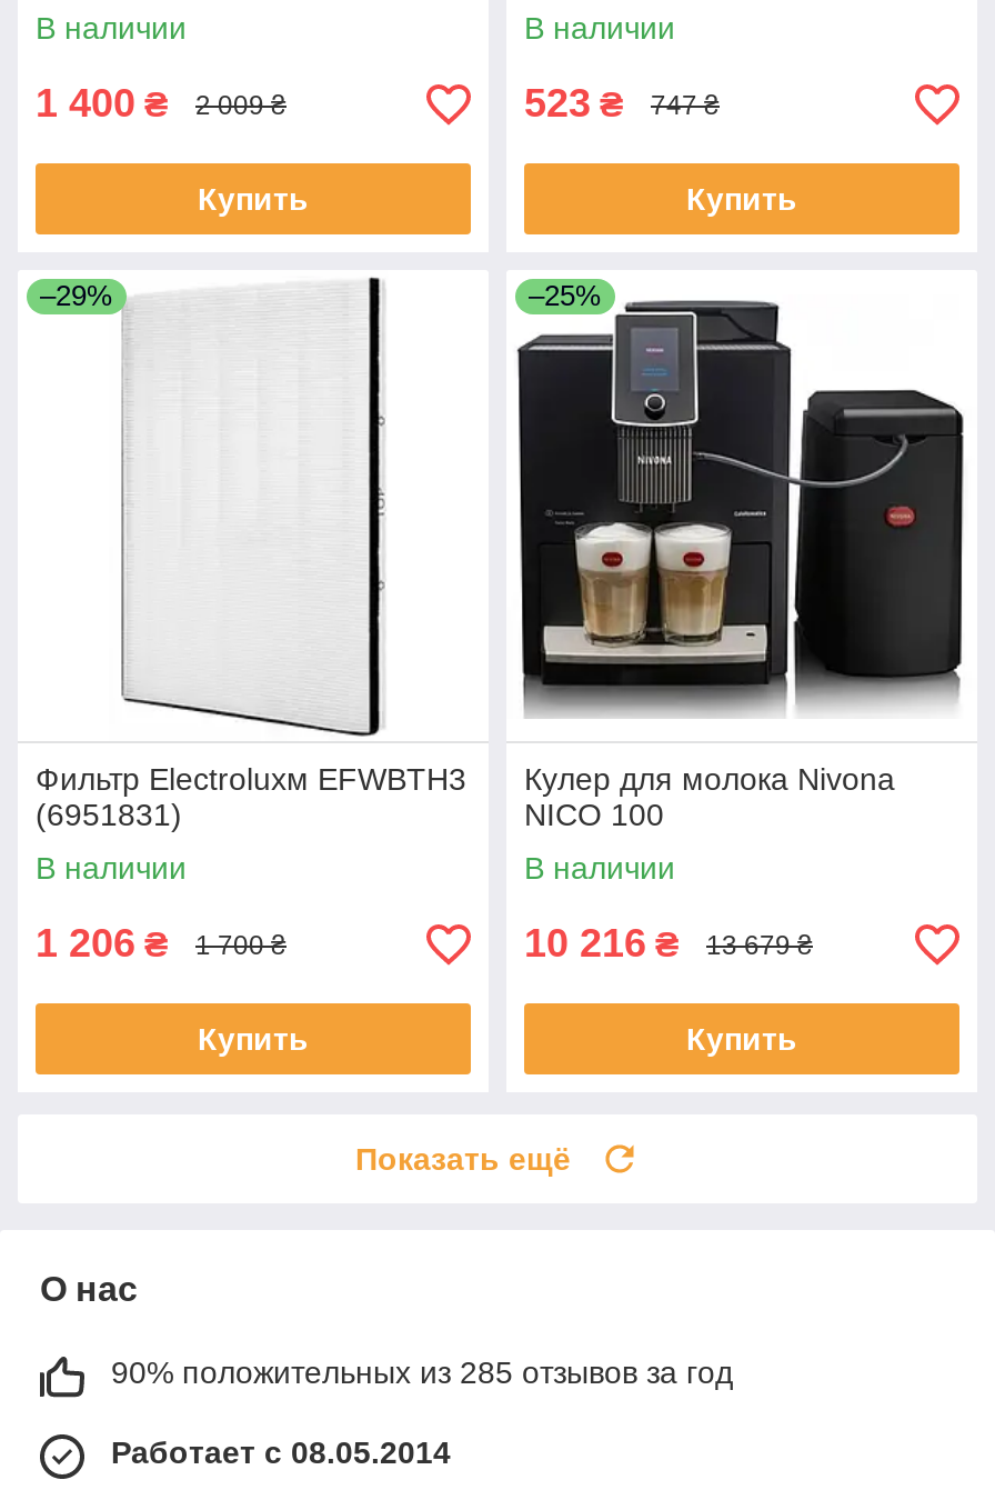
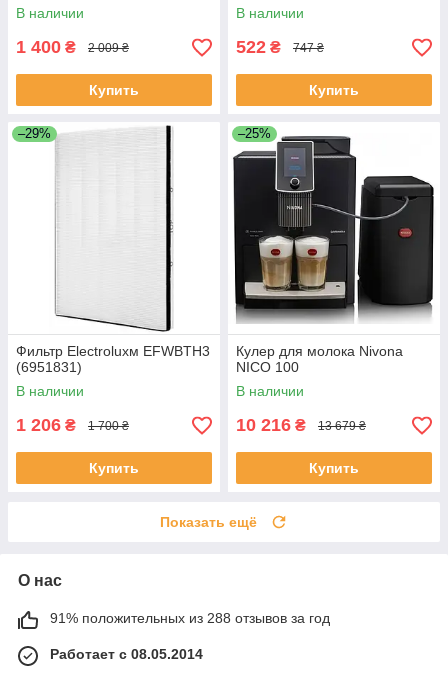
- 523 ₴
+ 522 ₴

- 90% положительных из 285 отзывов за год
+ 91% положительных из 288 отзывов за год
